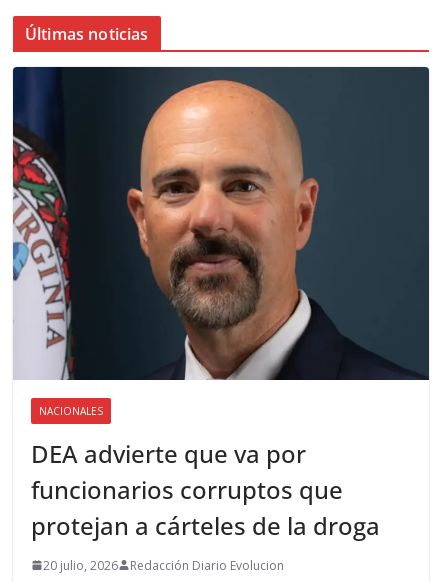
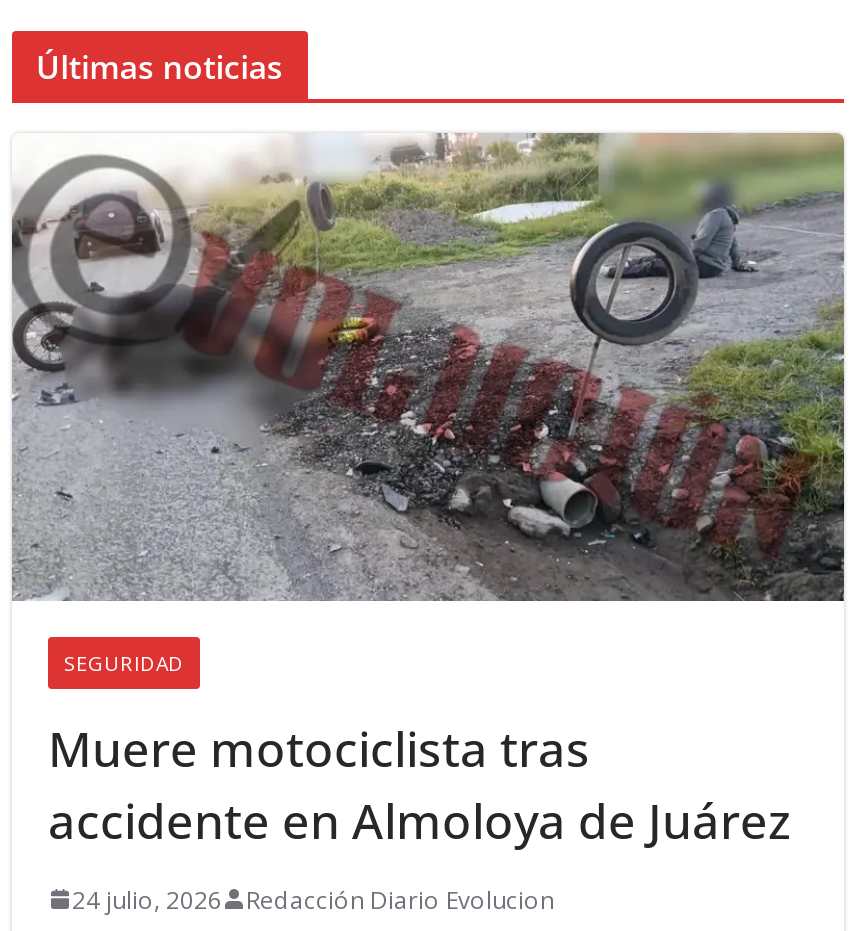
- [image]
- NACIONALES
+ [image]
+ SEGURIDAD

- DEA advierte que va por
- funcionarios corruptos que
- protejan a cárteles de la droga
+ Muere motociclista tras
+ accidente en Almoloya de Juárez

- 20 julio, 2026 Redacción Diario Evolucion
+ 24 julio, 2026 Redacción Diario Evolucion
